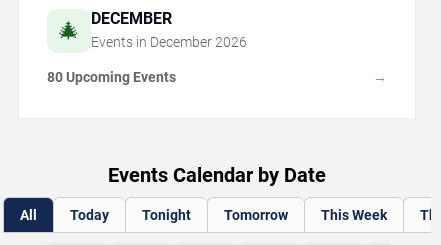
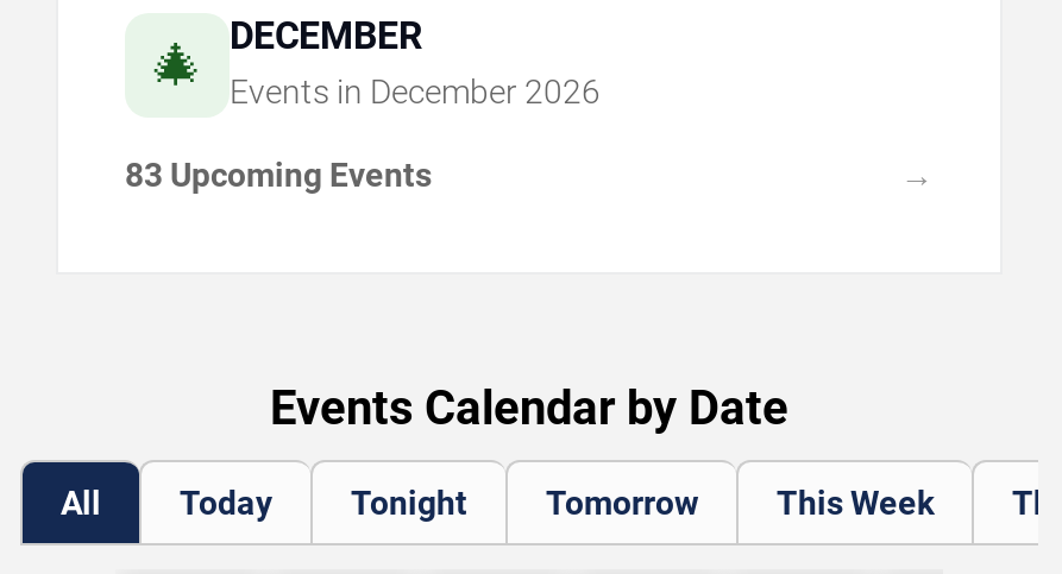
- 80 Upcoming Events
+ 83 Upcoming Events
